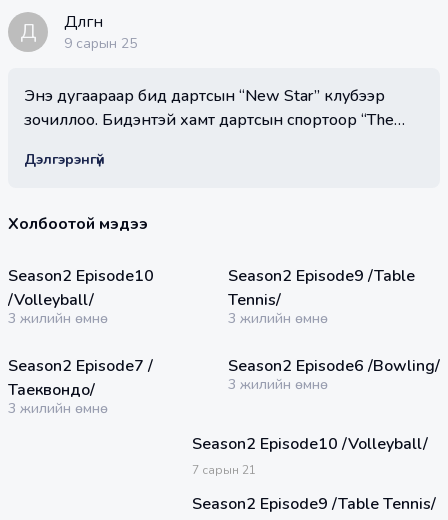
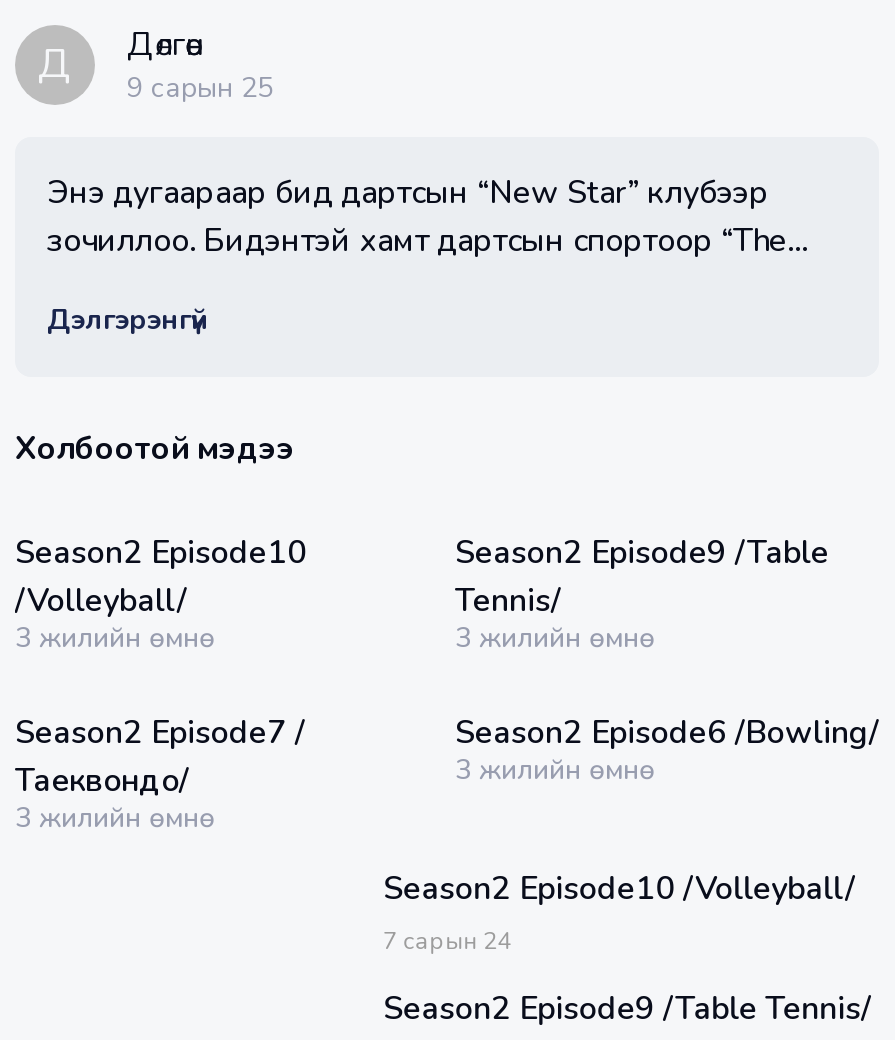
- 7 сарын 21
+ 7 сарын 24
